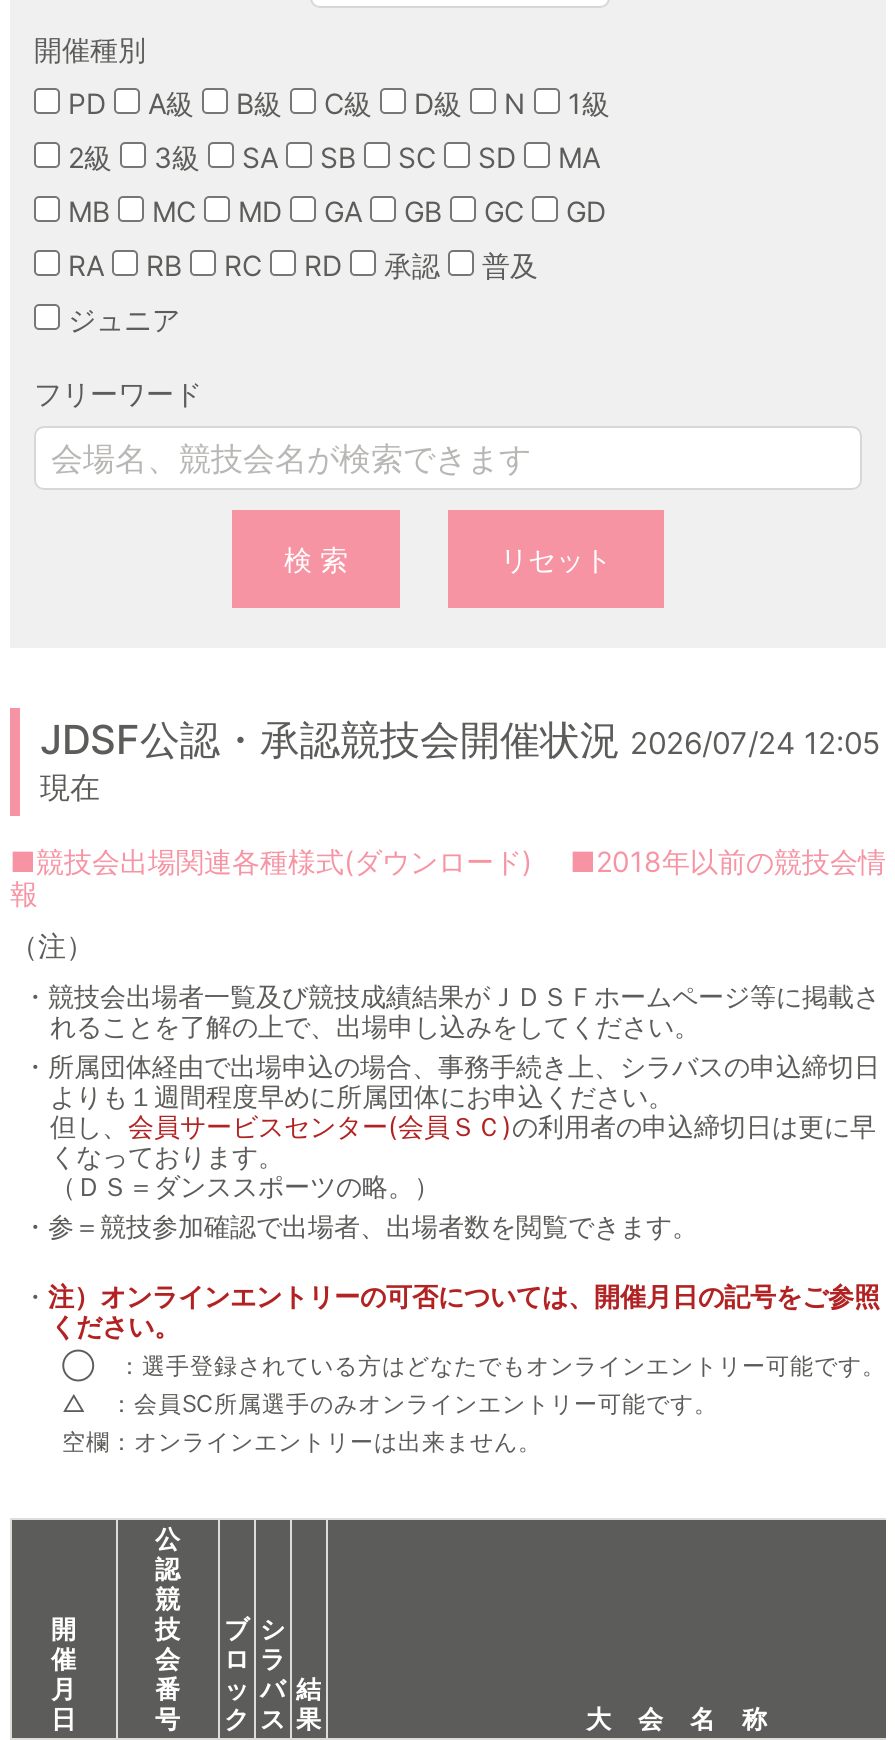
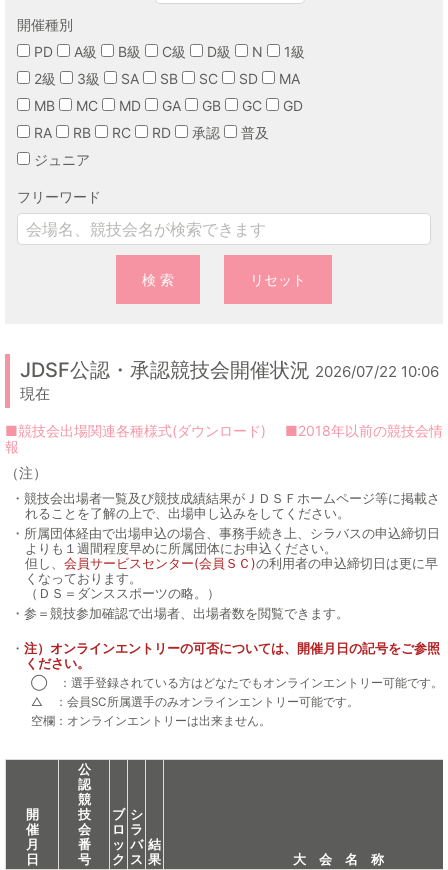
- JDSF公認・承認競技会開催状況2026/07/24 12:05
+ JDSF公認・承認競技会開催状況2026/07/22 10:06
